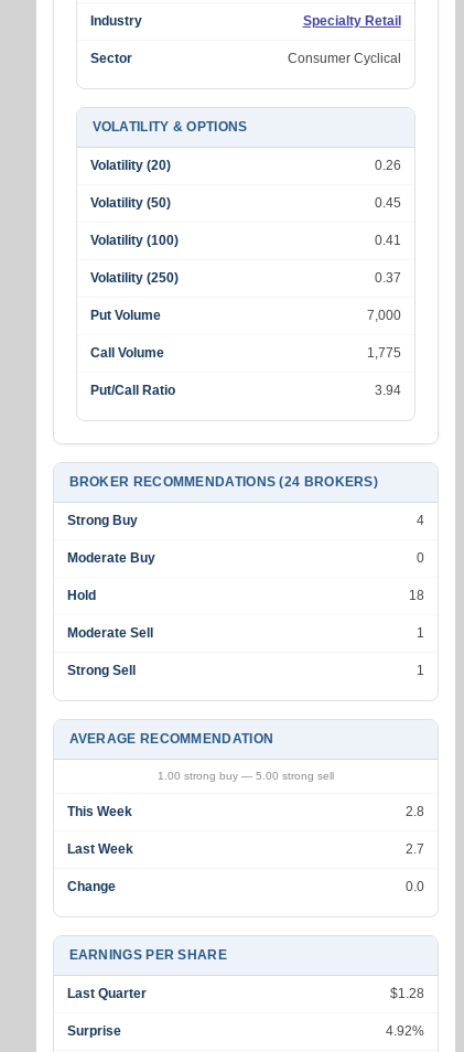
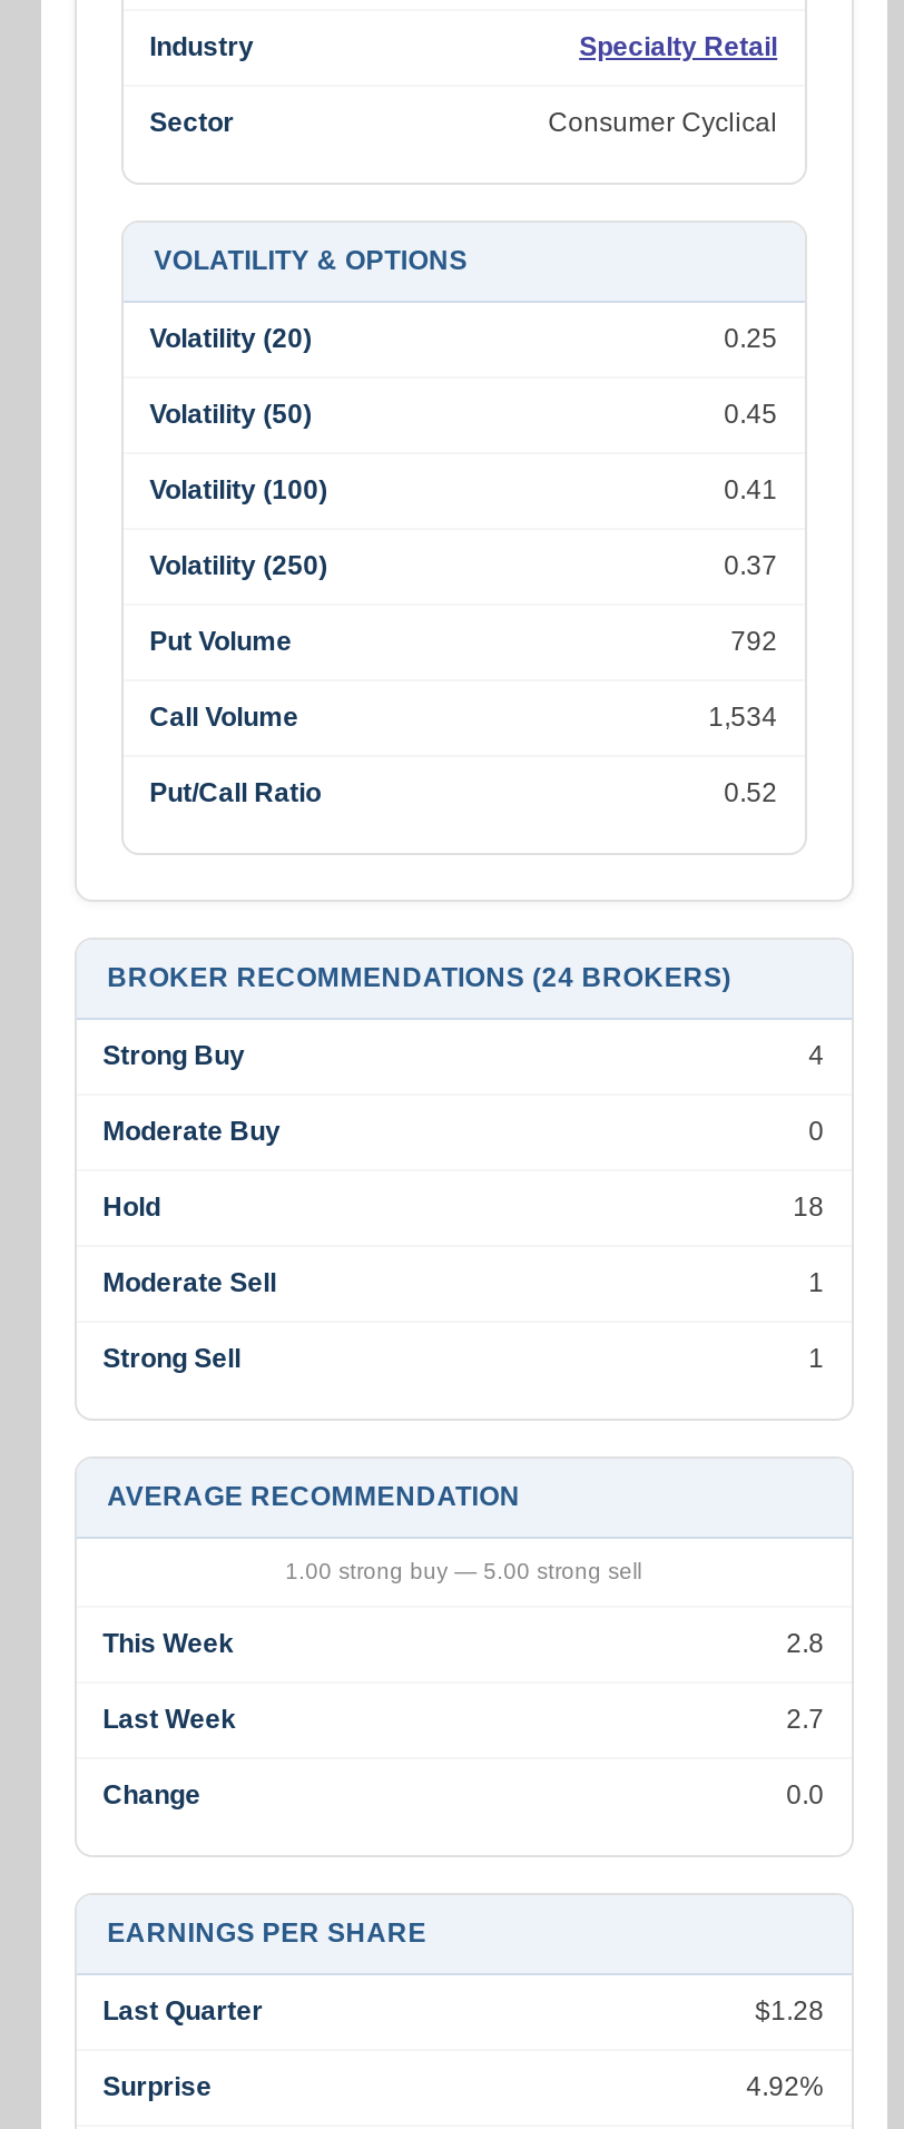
- 0.26
+ 0.25

- 7,000
+ 792

- 1,775
+ 1,534

- 3.94
+ 0.52
